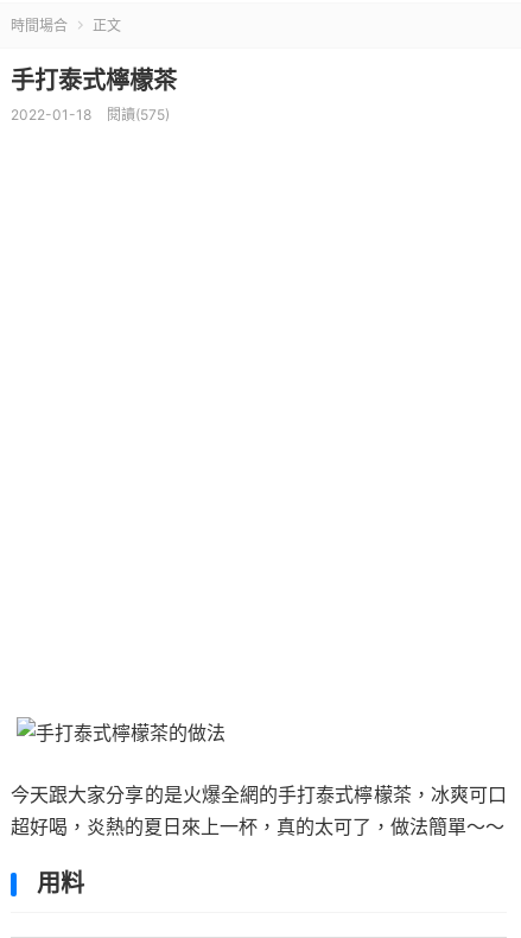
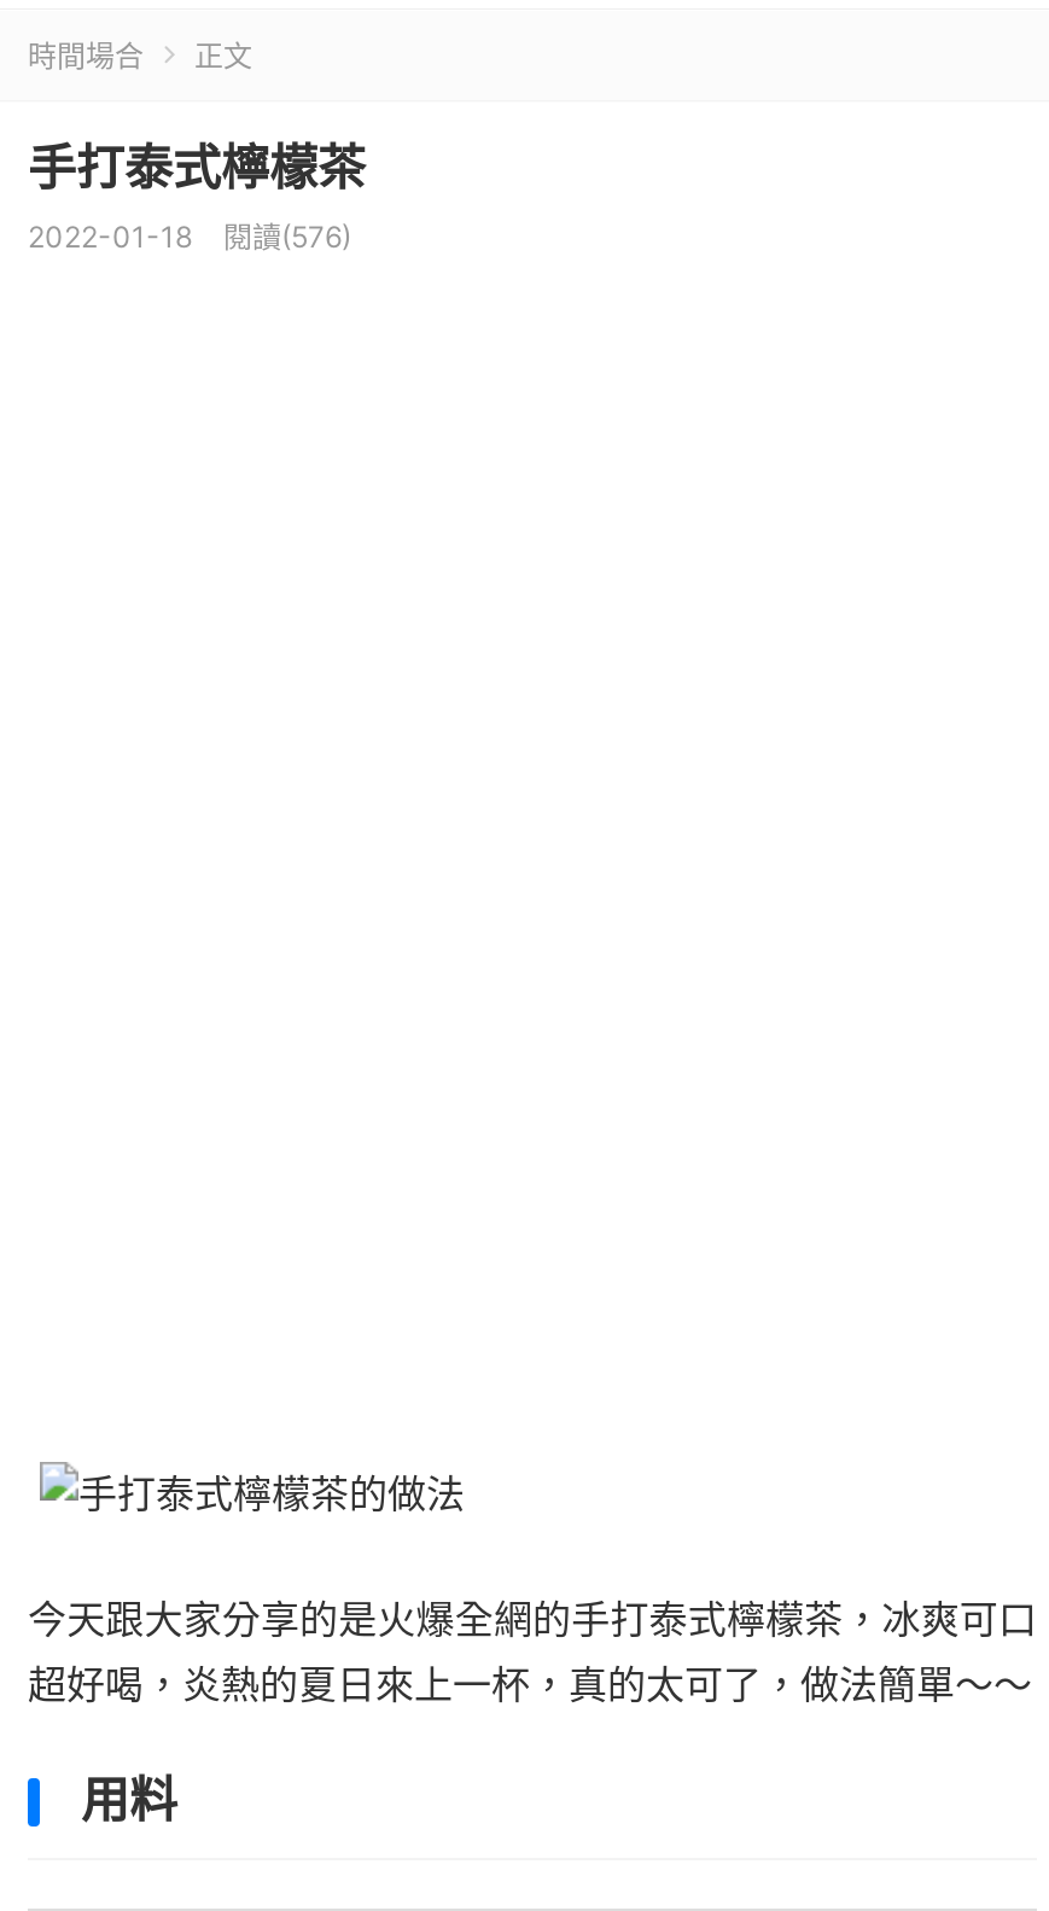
- 2022-01-18 閱讀(575)
+ 2022-01-18 閱讀(576)
